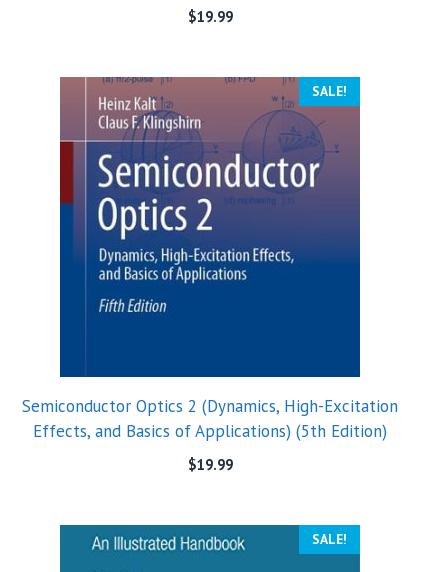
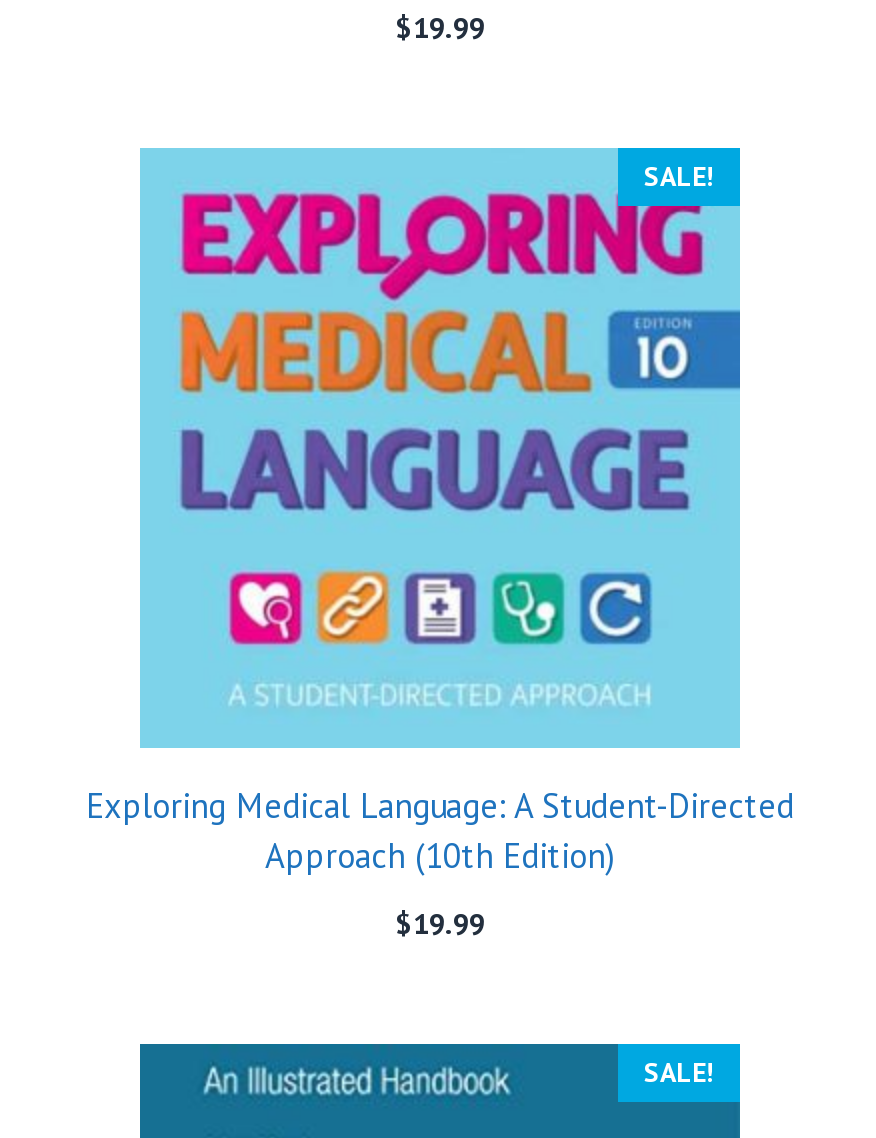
- [image]
- Semiconductor Optics 2 (Dynamics, High-Excitation
- Effects, and Basics of Applications) (5th Edition)
+ [image]
+ Exploring Medical Language: A Student-Directed
+ Approach (10th Edition)
